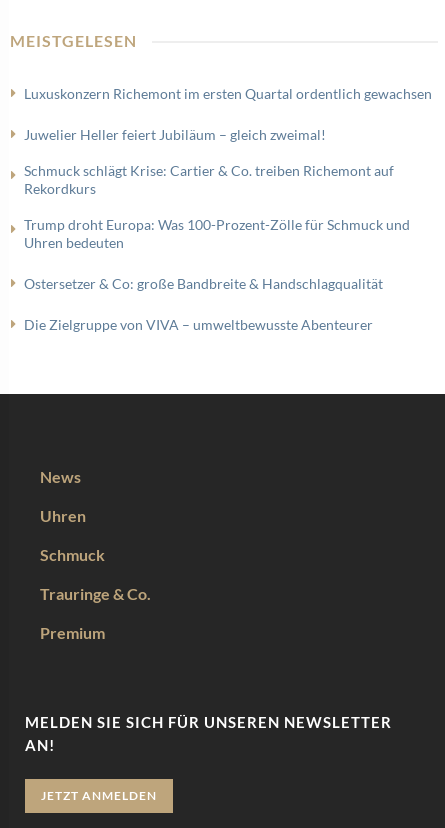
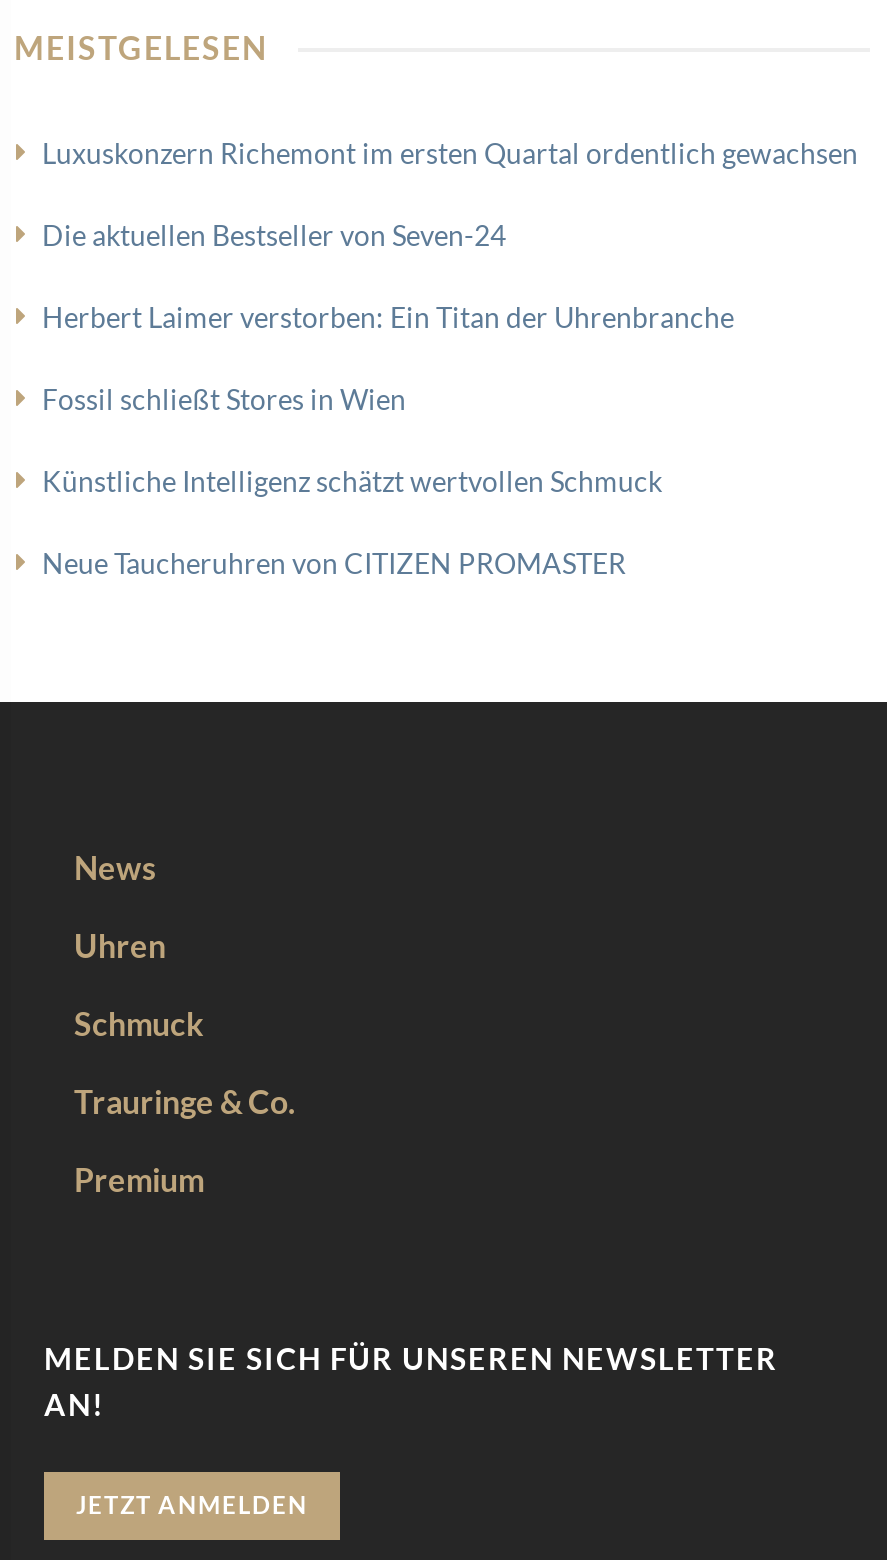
- Juwelier Heller feiert Jubiläum – gleich zweimal!
+ Die aktuellen Bestseller von Seven-24

- Schmuck schlägt Krise: Cartier & Co. treiben Richemont auf
- Rekordkurs
+ Herbert Laimer verstorben: Ein Titan der Uhrenbranche

- Trump droht Europa: Was 100-Prozent-Zölle für Schmuck und
- Uhren bedeuten
+ Fossil schließt Stores in Wien

- Ostersetzer & Co: große Bandbreite & Handschlagqualität
+ Künstliche Intelligenz schätzt wertvollen Schmuck

- Die Zielgruppe von VIVA – umweltbewusste Abenteurer
+ Neue Taucheruhren von CITIZEN PROMASTER
